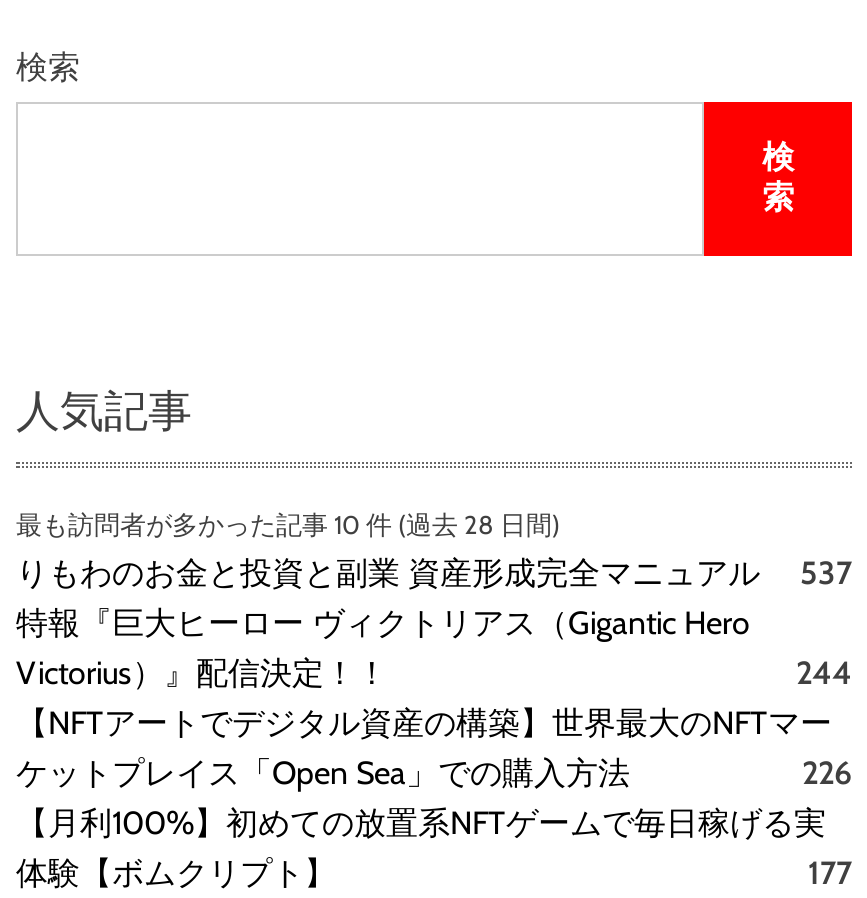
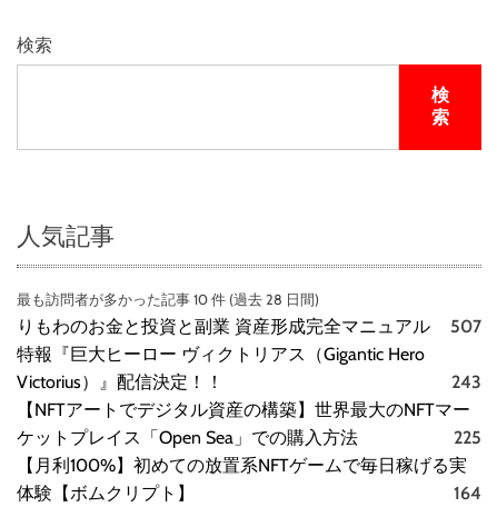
- りもわのお金と投資と副業 資産形成完全マニュアル 537
+ りもわのお金と投資と副業 資産形成完全マニュアル 507

- 244
+ 243

- 226
+ 225

- 177
+ 164
